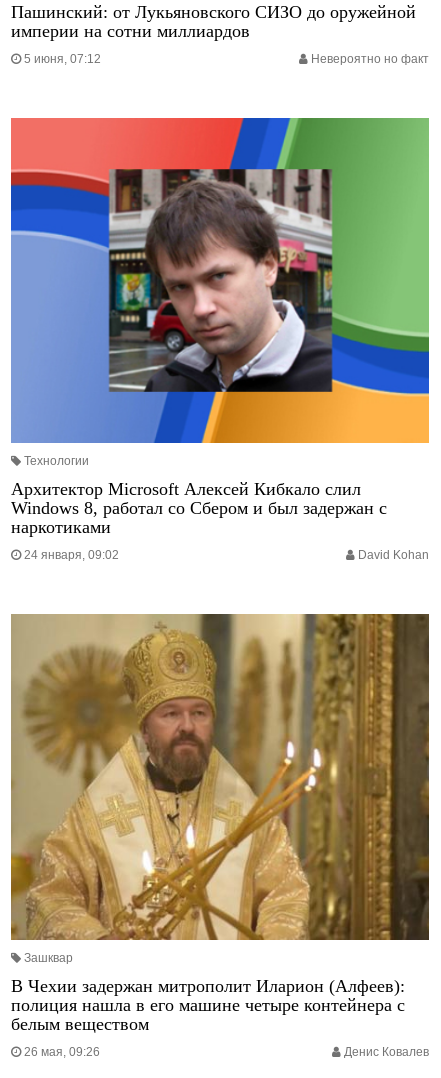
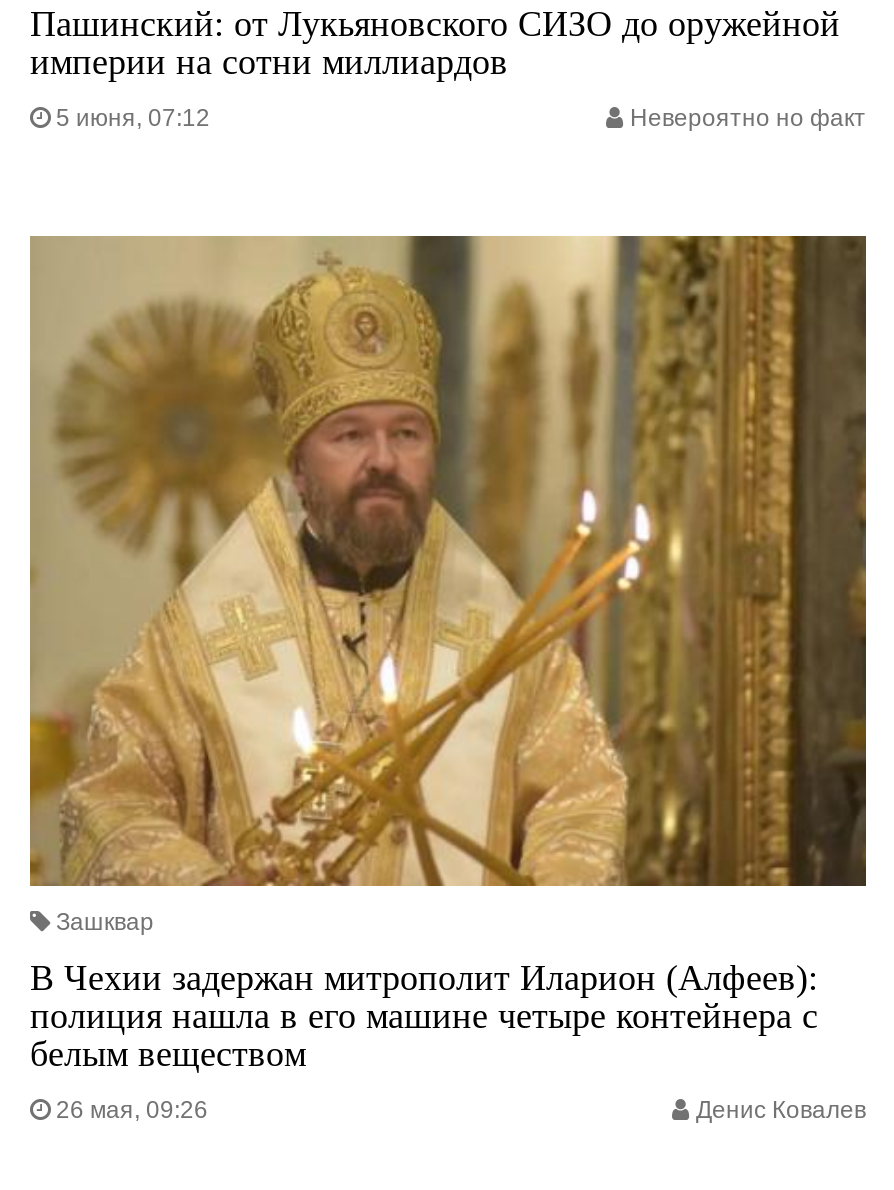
- [image]
- Технологии
- Архитектор Microsoft Алексей Кибкало слил
- Windows 8, работал со Сбером и был задержан с
- наркотиками
- 24 января, 09:02
- David Kohan
